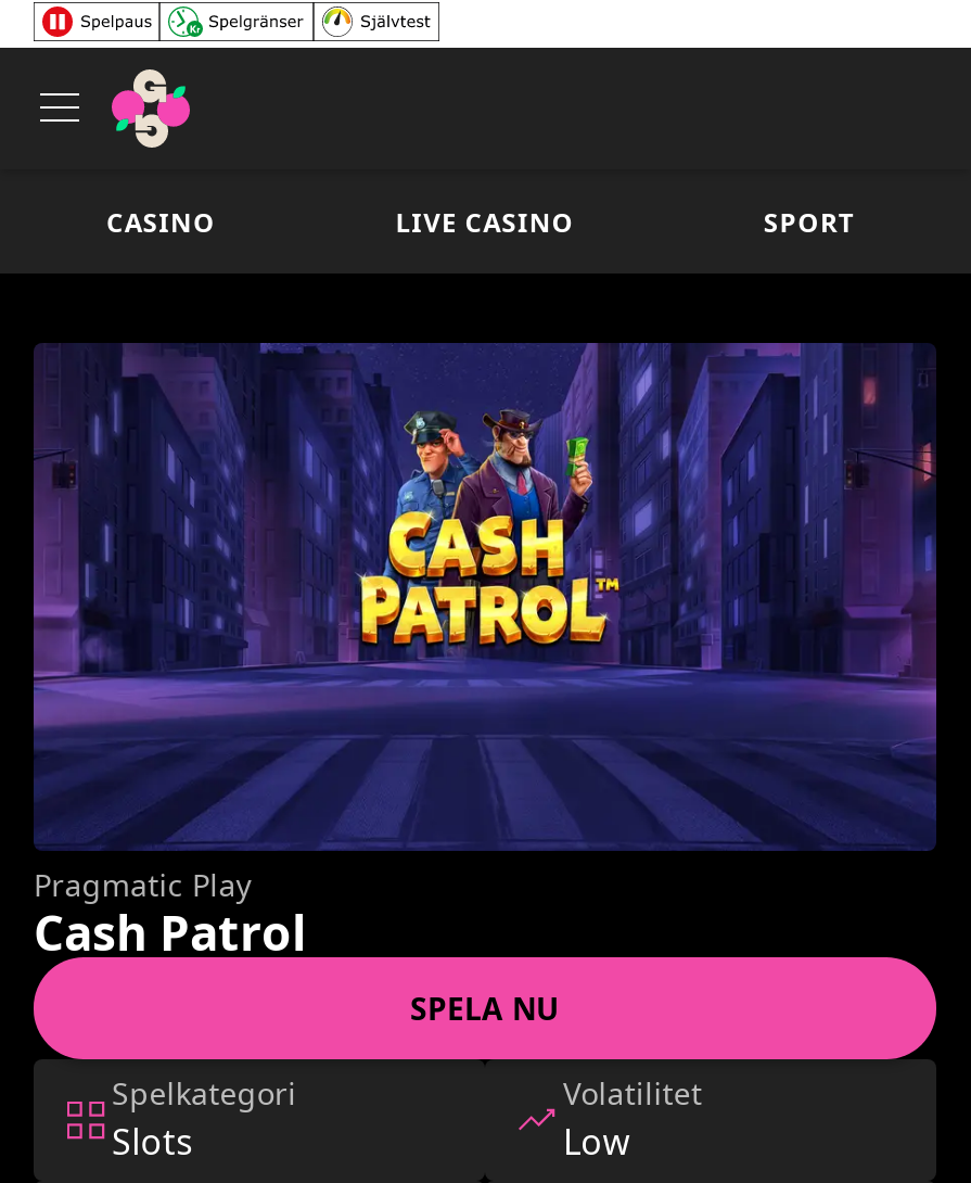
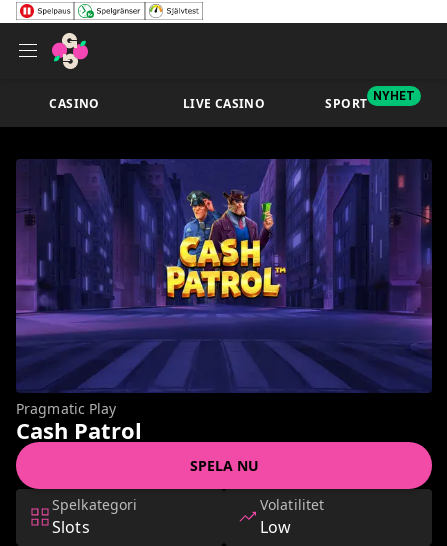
- SPORT
+ SPORT NYHET
